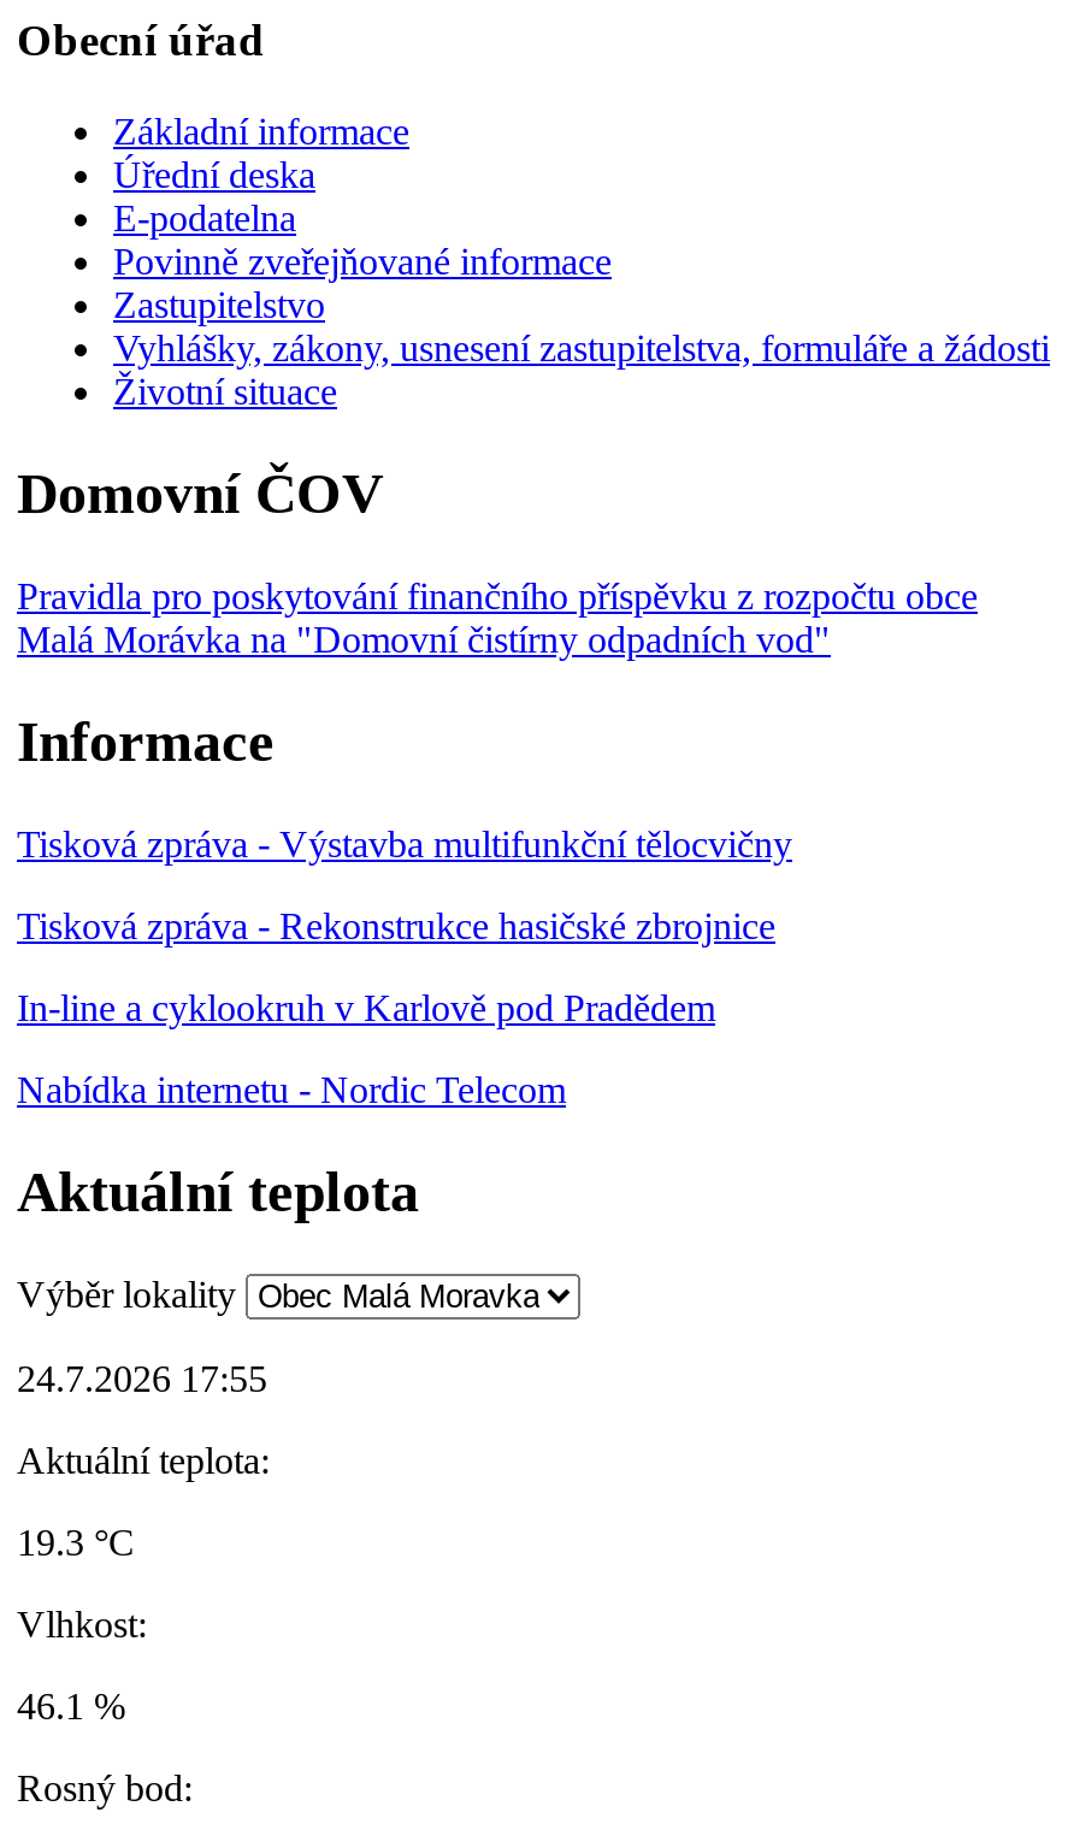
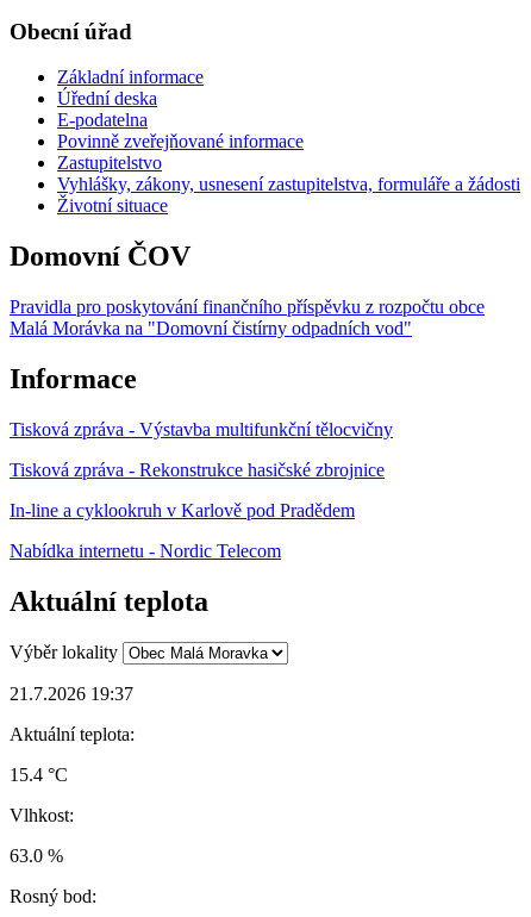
- 24.7.2026 17:55
+ 21.7.2026 19:37

- 19.3 °C
+ 15.4 °C

- 46.1 %
+ 63.0 %
